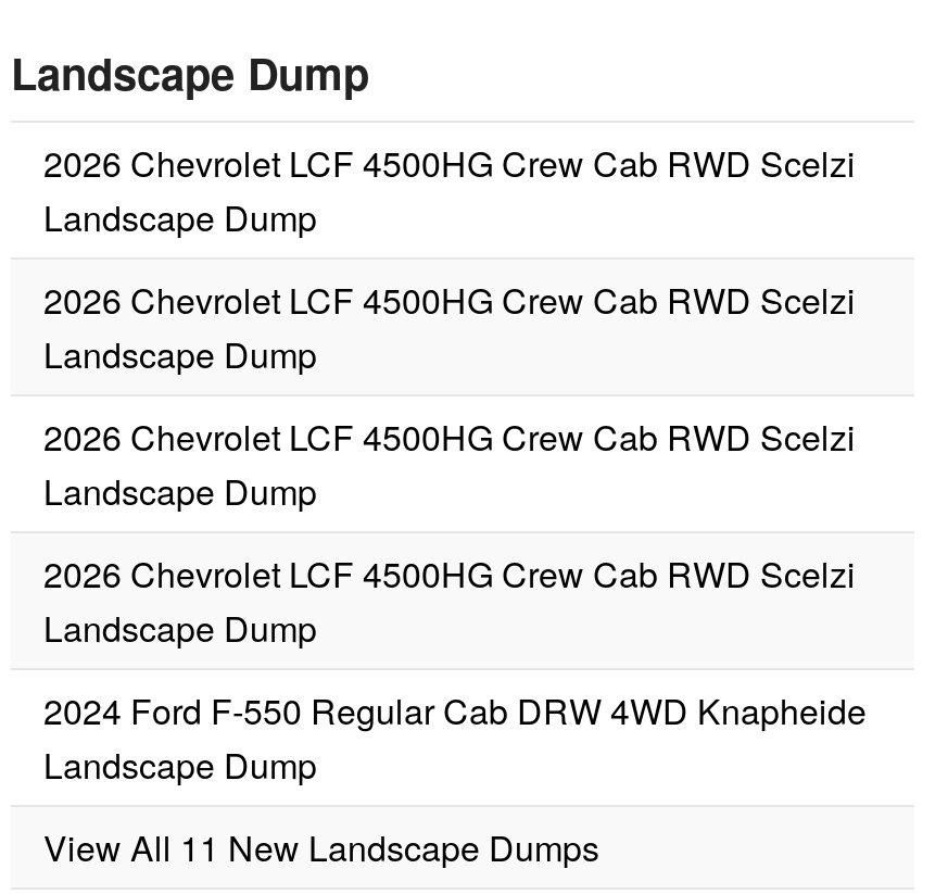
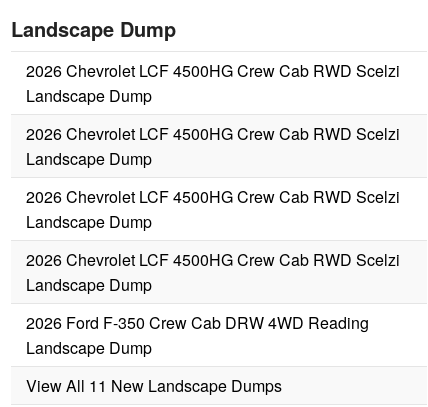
- 2024 Ford F-550 Regular Cab DRW 4WD Knapheide
+ 2026 Ford F-350 Crew Cab DRW 4WD Reading
